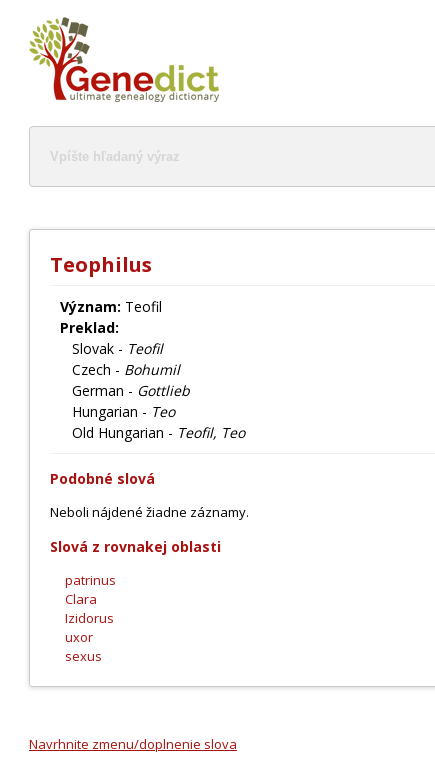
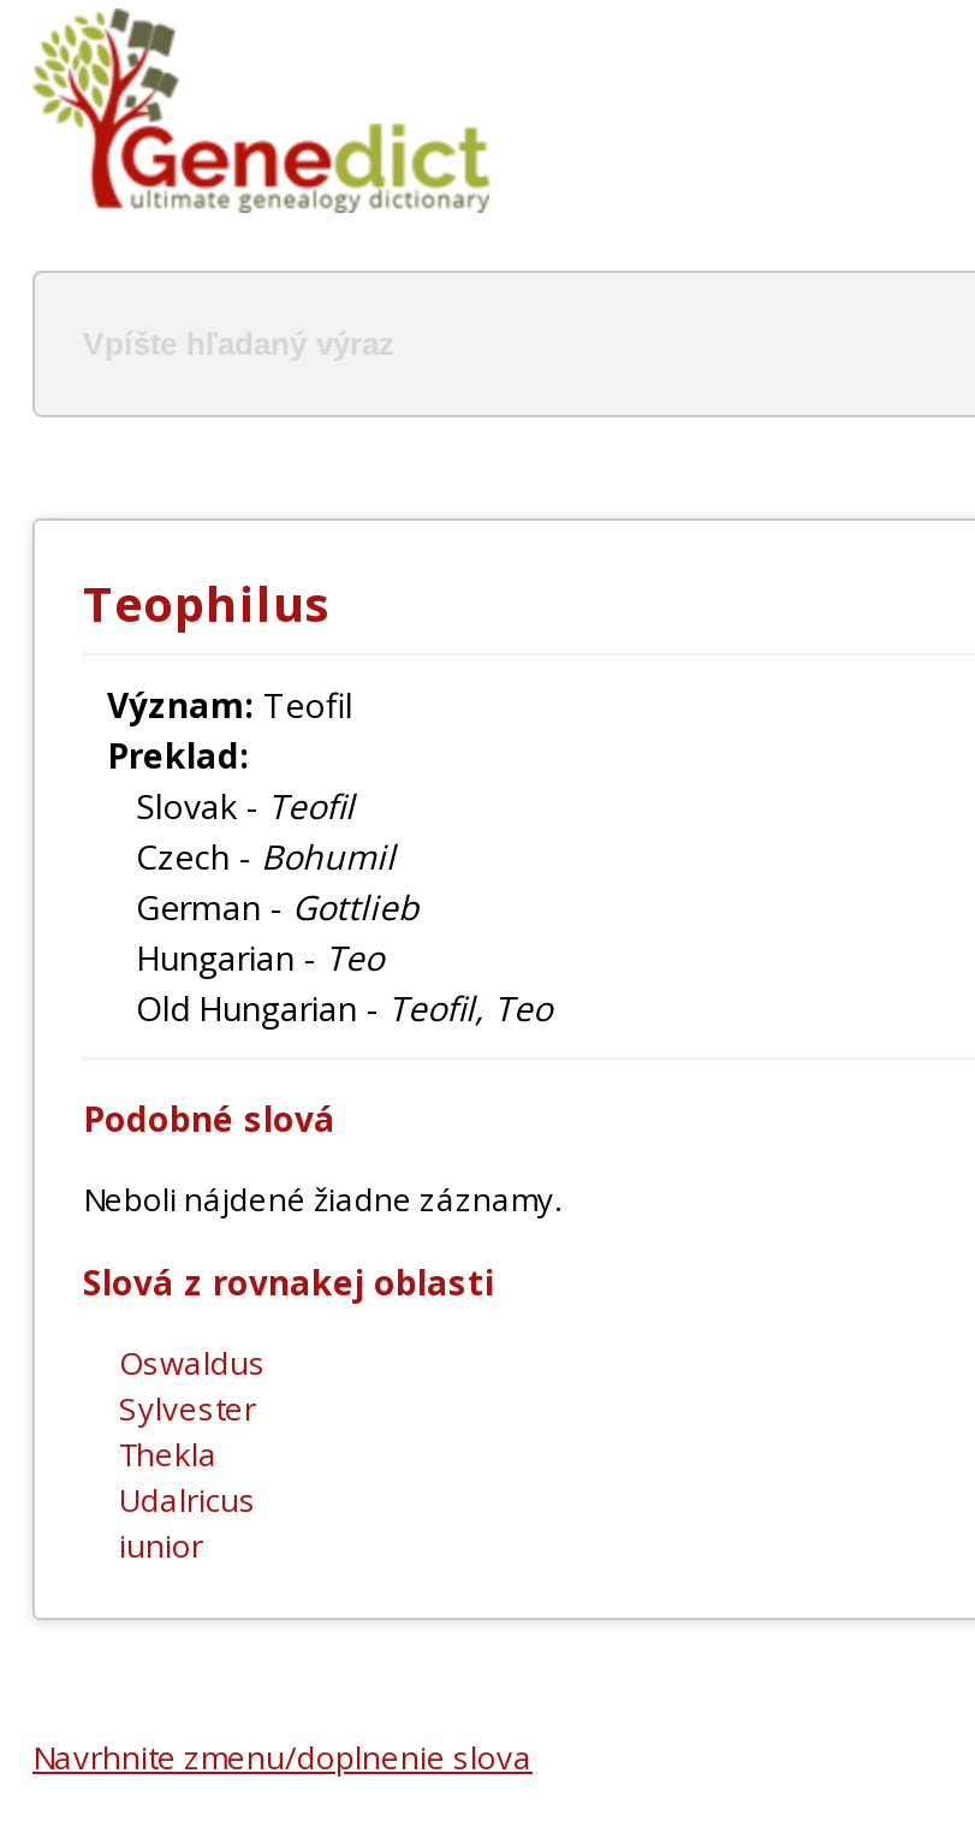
- patrinus
- Clara
- Izidorus
- uxor
- sexus
+ Oswaldus
+ Sylvester
+ Thekla
+ Udalricus
+ iunior
